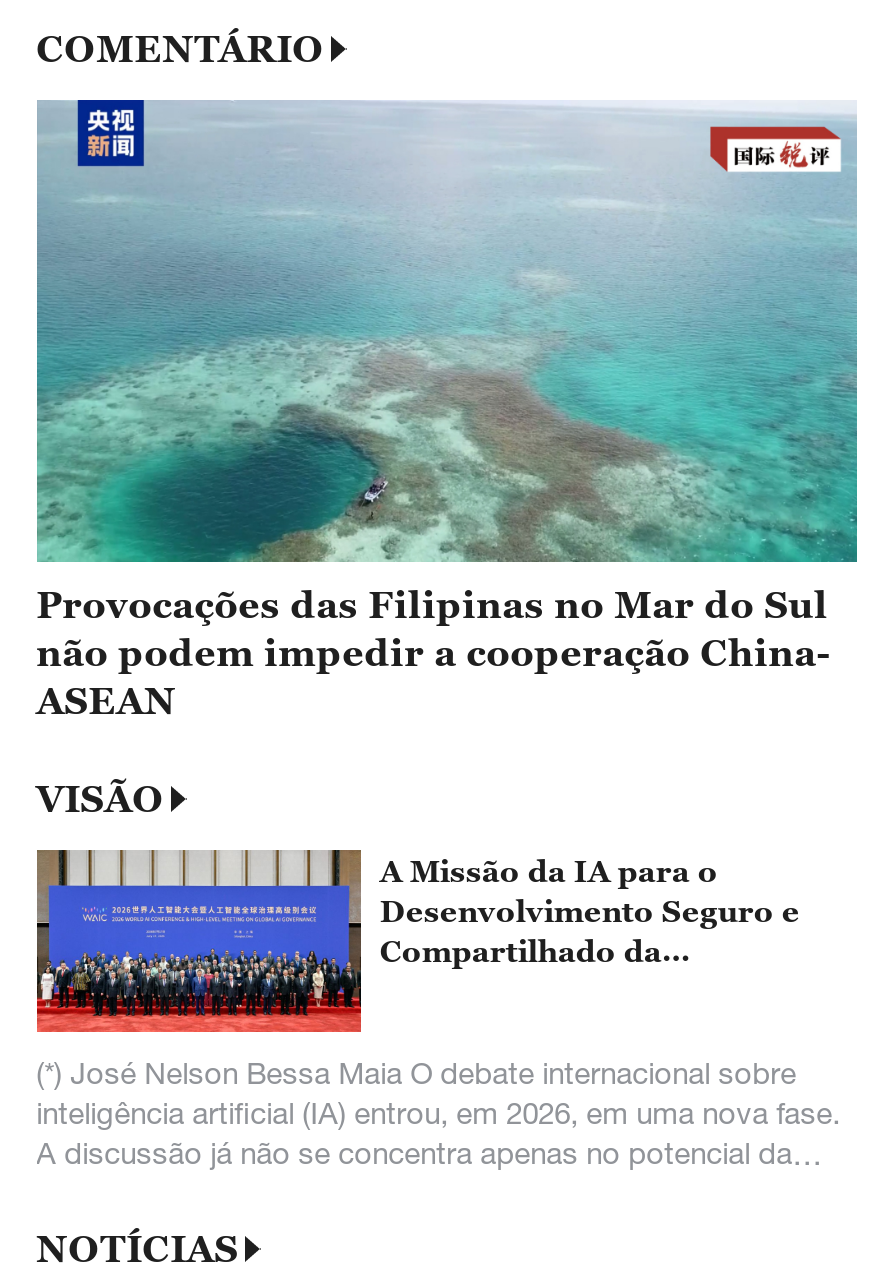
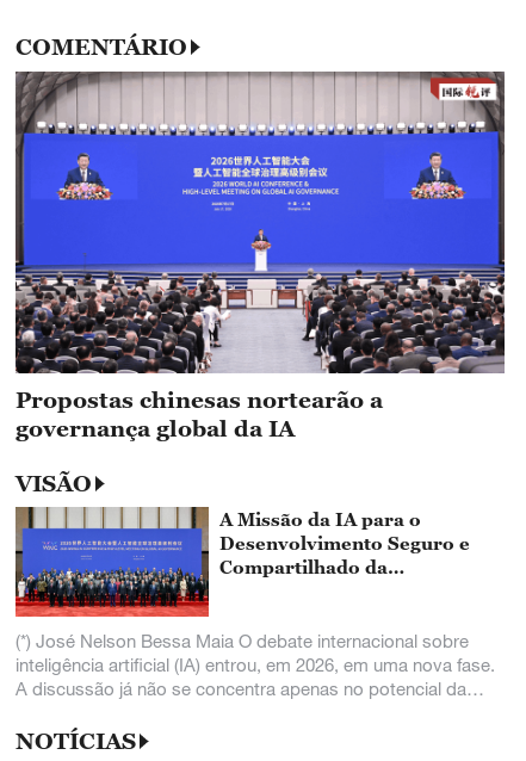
- [image]
- Provocações das Filipinas no Mar do Sul
- não podem impedir a cooperação China-
- ASEAN
+ [image]
+ Propostas chinesas nortearão a
+ governança global da IA
